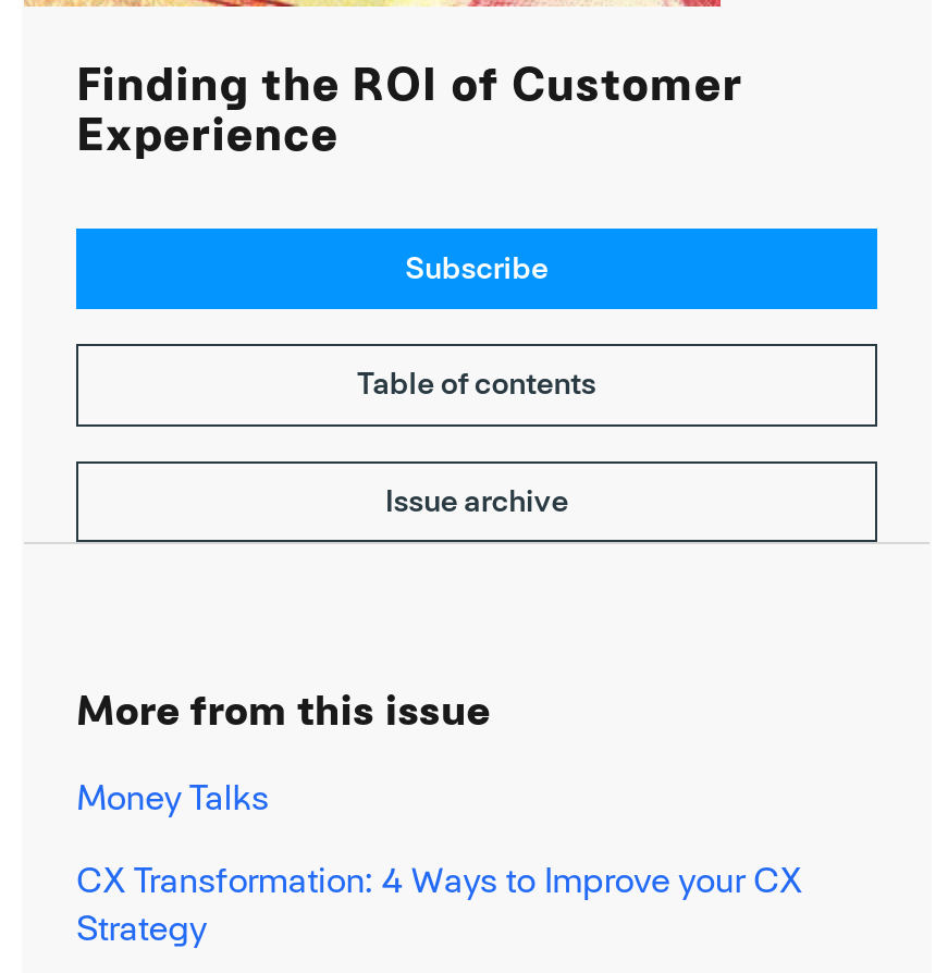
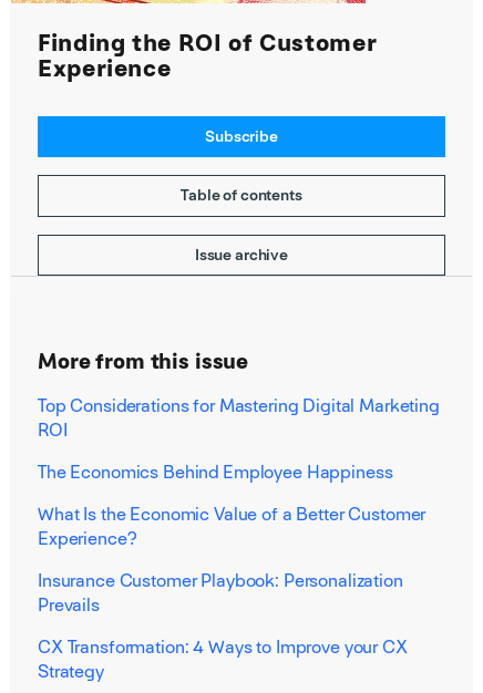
- Money Talks
+ Top Considerations for Mastering Digital Marketing
+ ROI
+ The Economics Behind Employee Happiness
+ What Is the Economic Value of a Better Customer
+ Experience?
+ Insurance Customer Playbook: Personalization
+ Prevails
